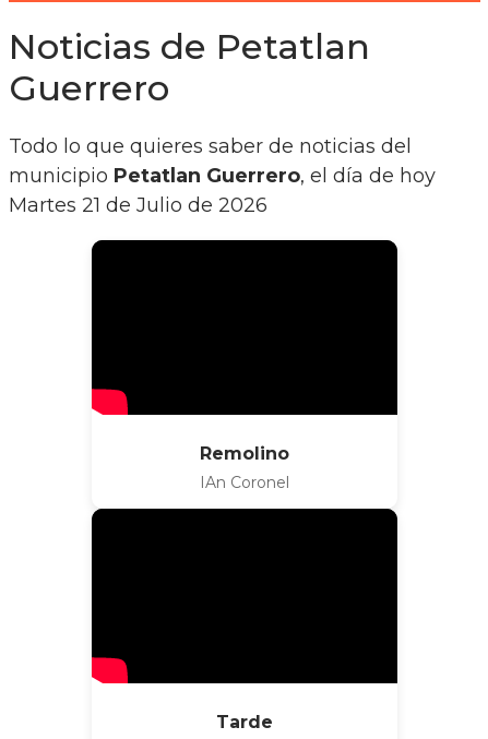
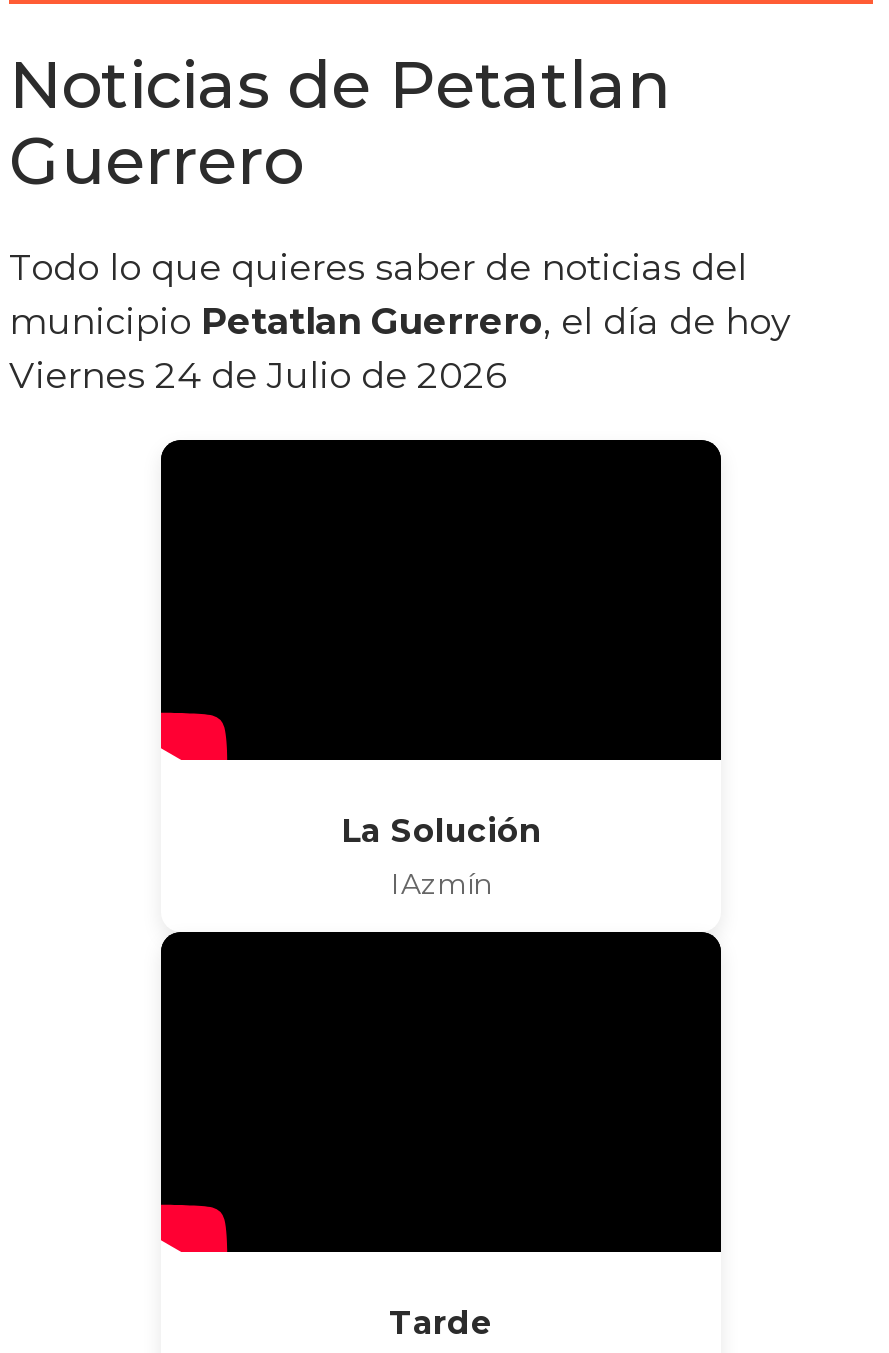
- Martes 21 de Julio de 2026
+ Viernes 24 de Julio de 2026

- Remolino
- IAn Coronel
+ La Solución
+ IAzmín
